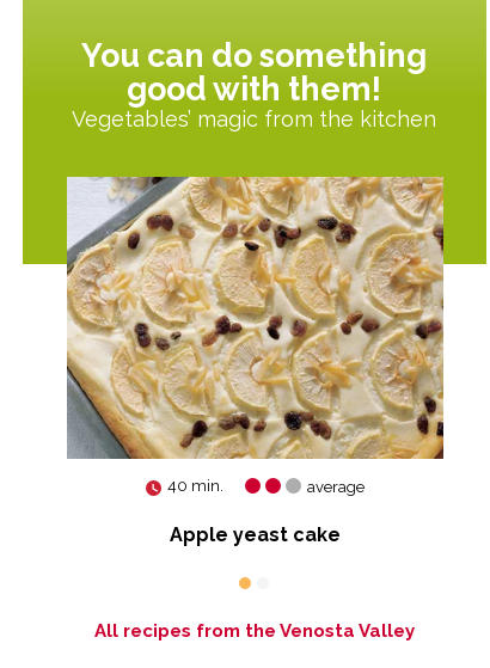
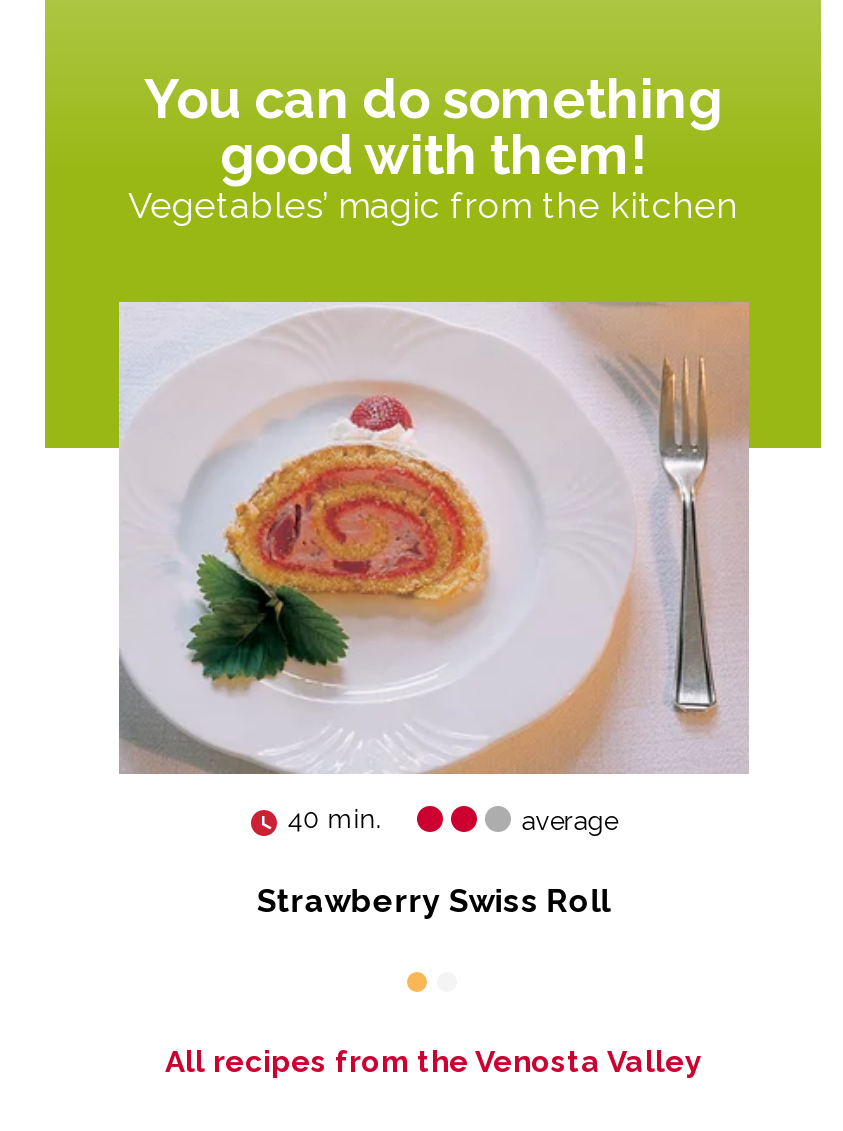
- [image]
+ [image]

- Apple yeast cake
+ Strawberry Swiss Roll
